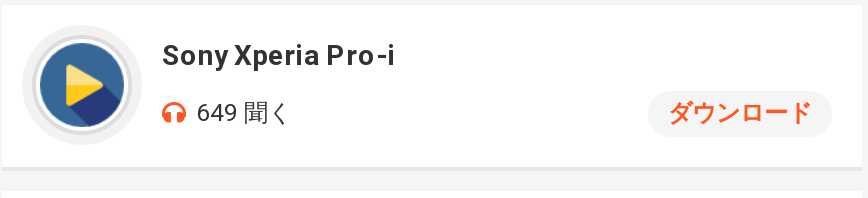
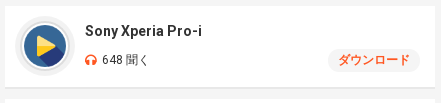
- 649 聞く
+ 648 聞く
